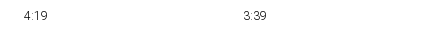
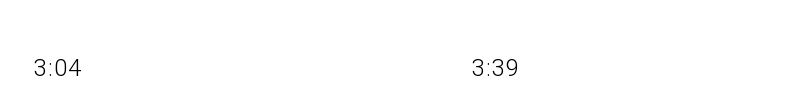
- 4:19
+ 3:04
